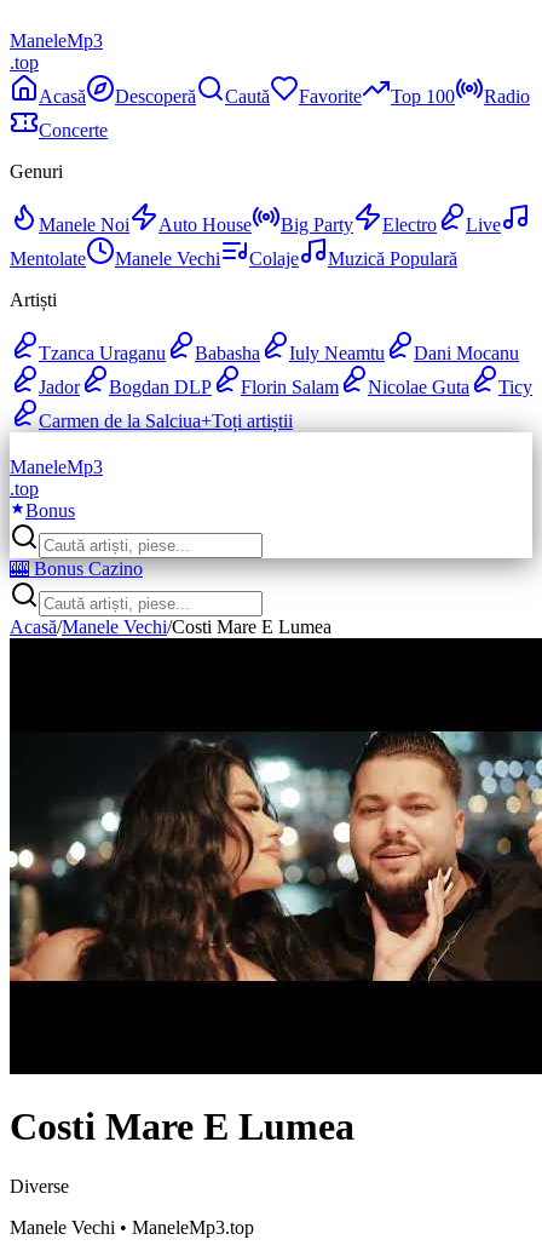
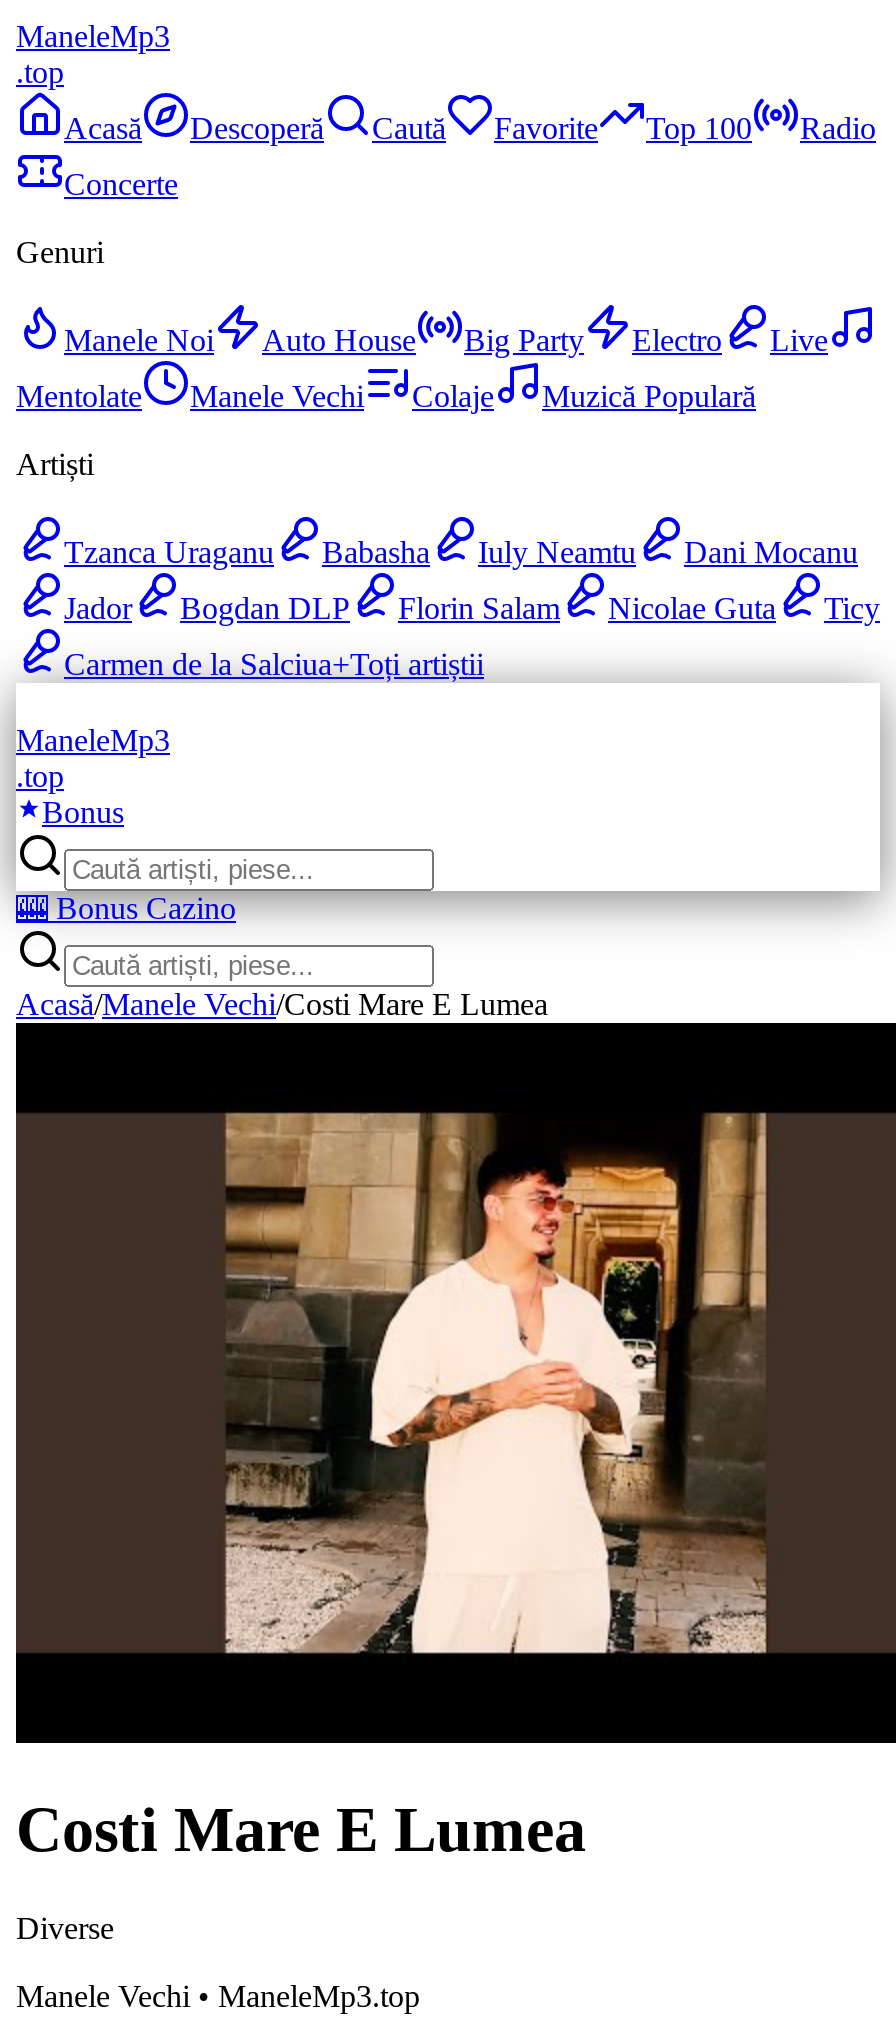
- [image]
+ [image]
